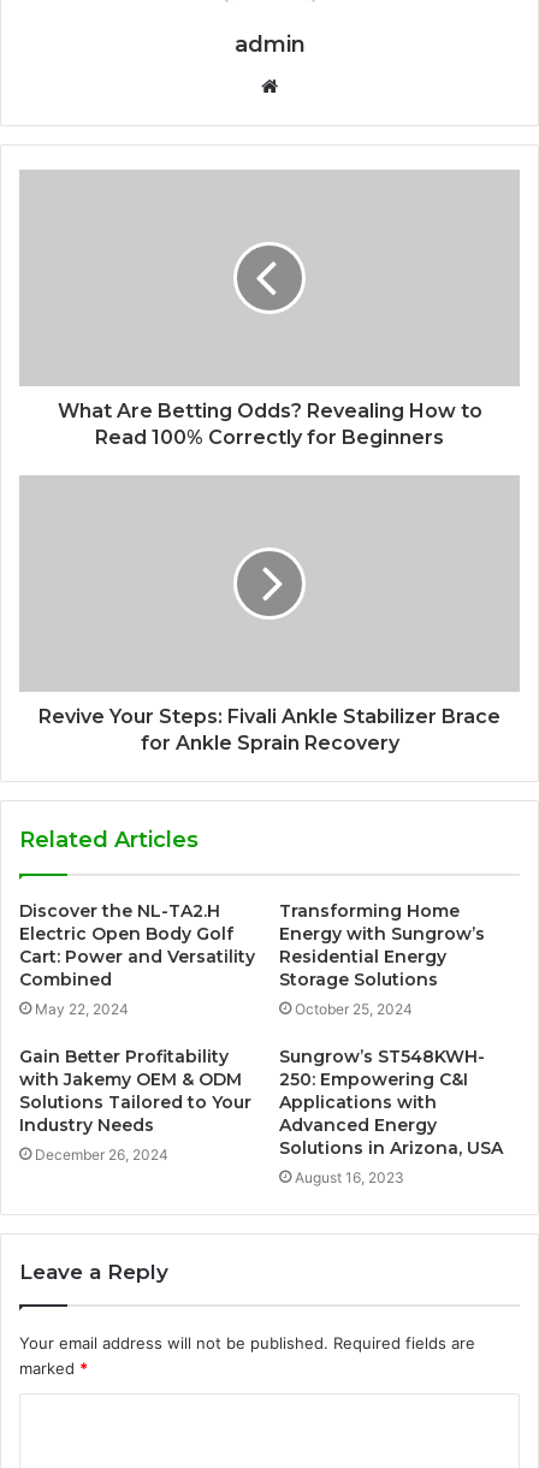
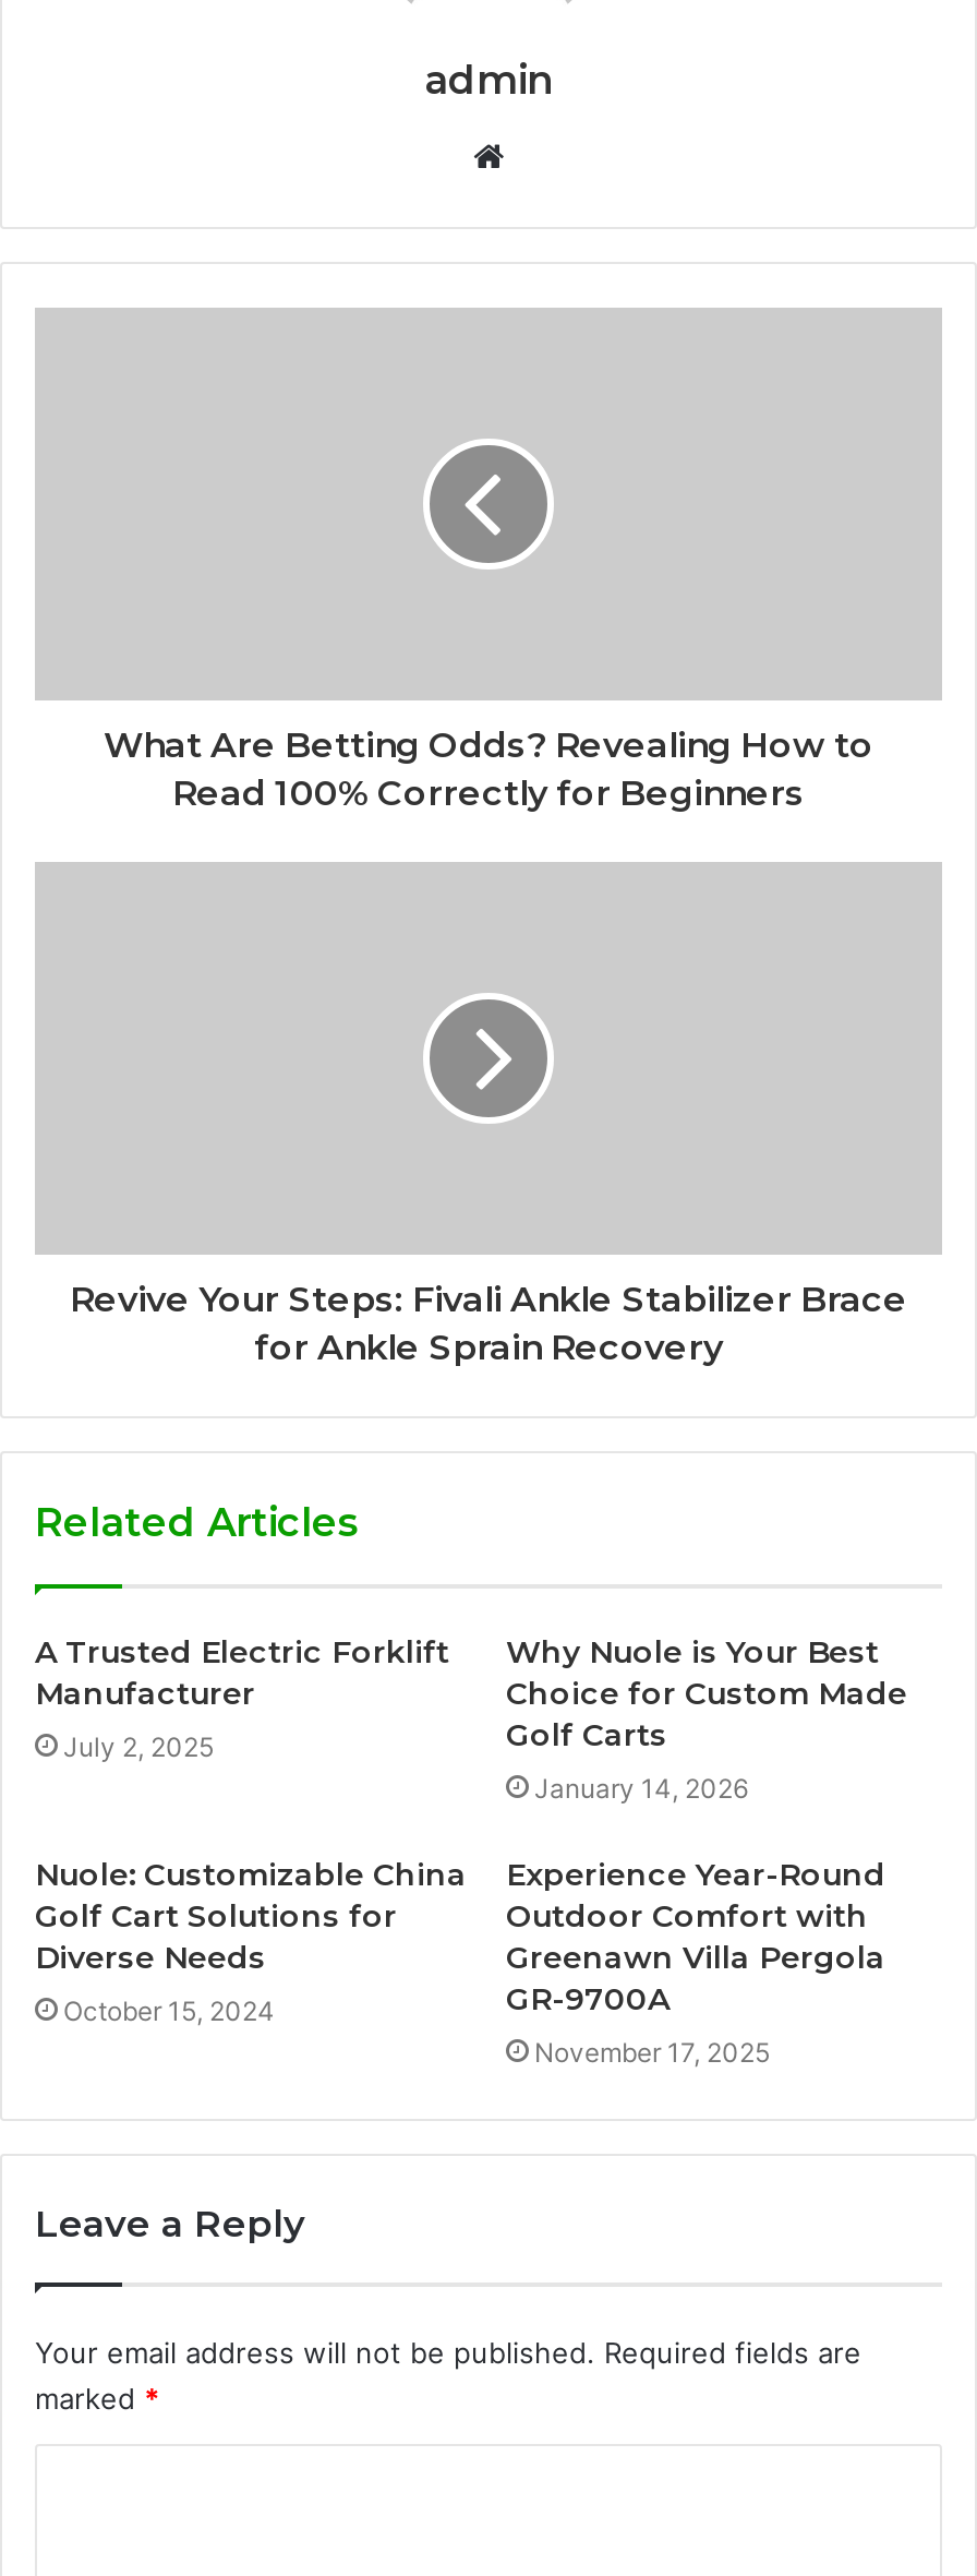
- Discover the NL-TA2.H
- Electric Open Body Golf
- Cart: Power and Versatility
- Combined
- May 22, 2024
+ A Trusted Electric Forklift
+ Manufacturer
+ July 2, 2025

- Transforming Home
- Energy with Sungrow’s
- Residential Energy
- Storage Solutions
- October 25, 2024
+ Why Nuole is Your Best
+ Choice for Custom Made
+ Golf Carts
+ January 14, 2026

- Gain Better Profitability
- with Jakemy OEM & ODM
- Solutions Tailored to Your
- Industry Needs
- December 26, 2024
+ Nuole: Customizable China
+ Golf Cart Solutions for
+ Diverse Needs
+ October 15, 2024

- Sungrow’s ST548KWH-
- 250: Empowering C&I
- Applications with
- Advanced Energy
- Solutions in Arizona, USA
- August 16, 2023
+ Experience Year-Round
+ Outdoor Comfort with
+ Greenawn Villa Pergola
+ GR-9700A
+ November 17, 2025
